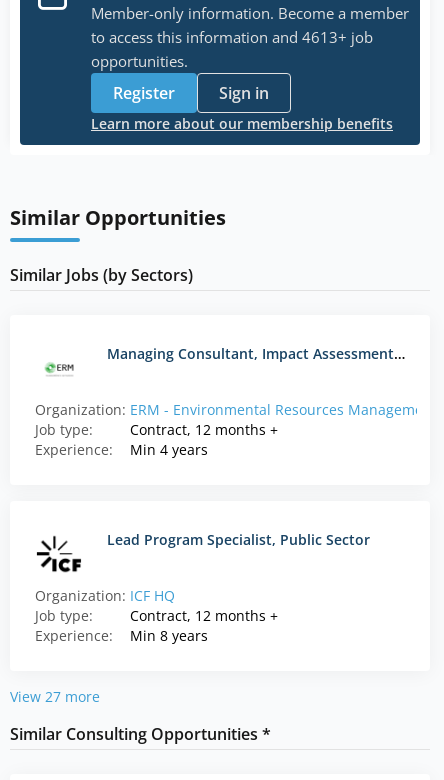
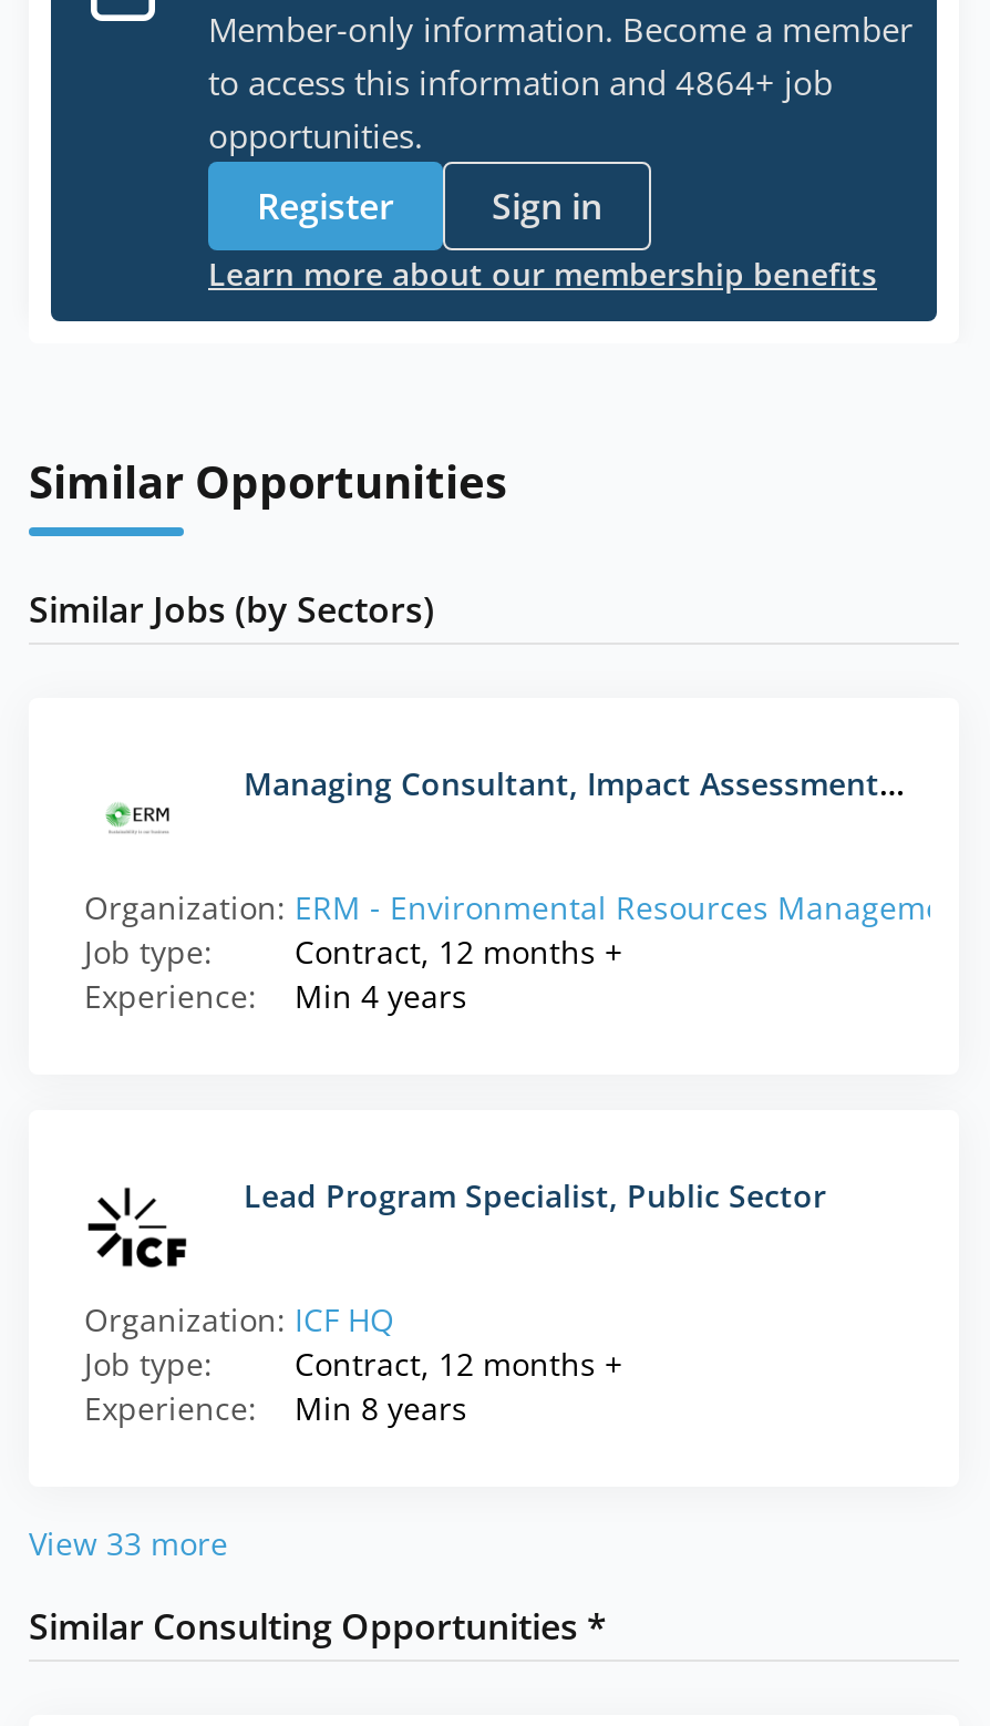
- to access this information and 4613+ job
+ to access this information and 4864+ job

- View 27 more
+ View 33 more
